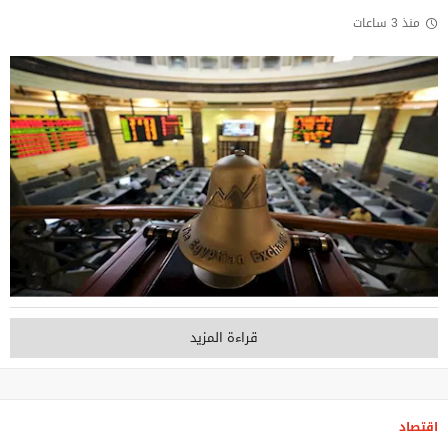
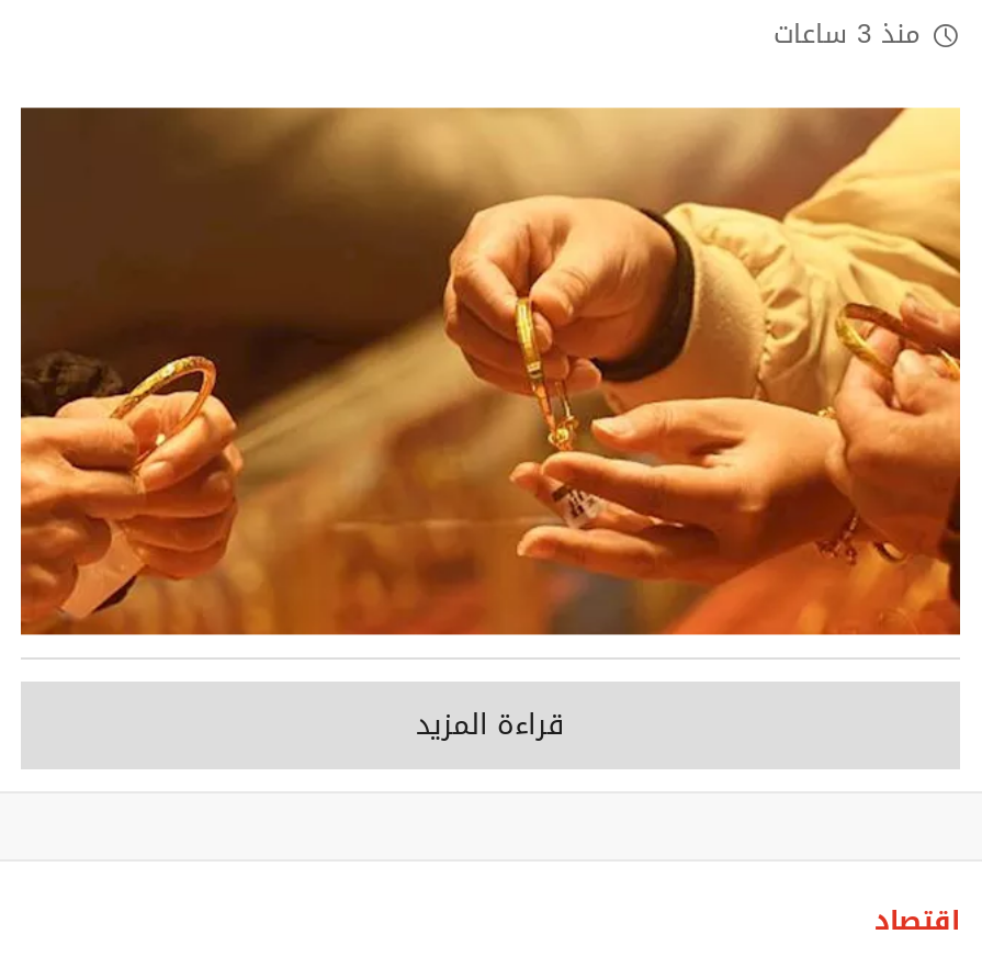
- [image]
+ [image]
